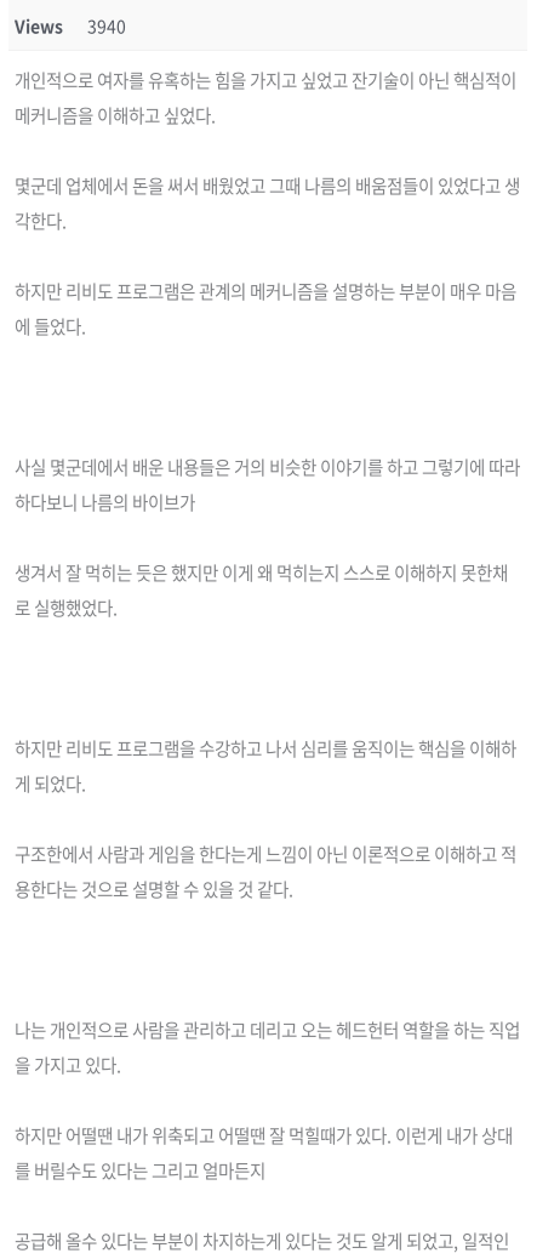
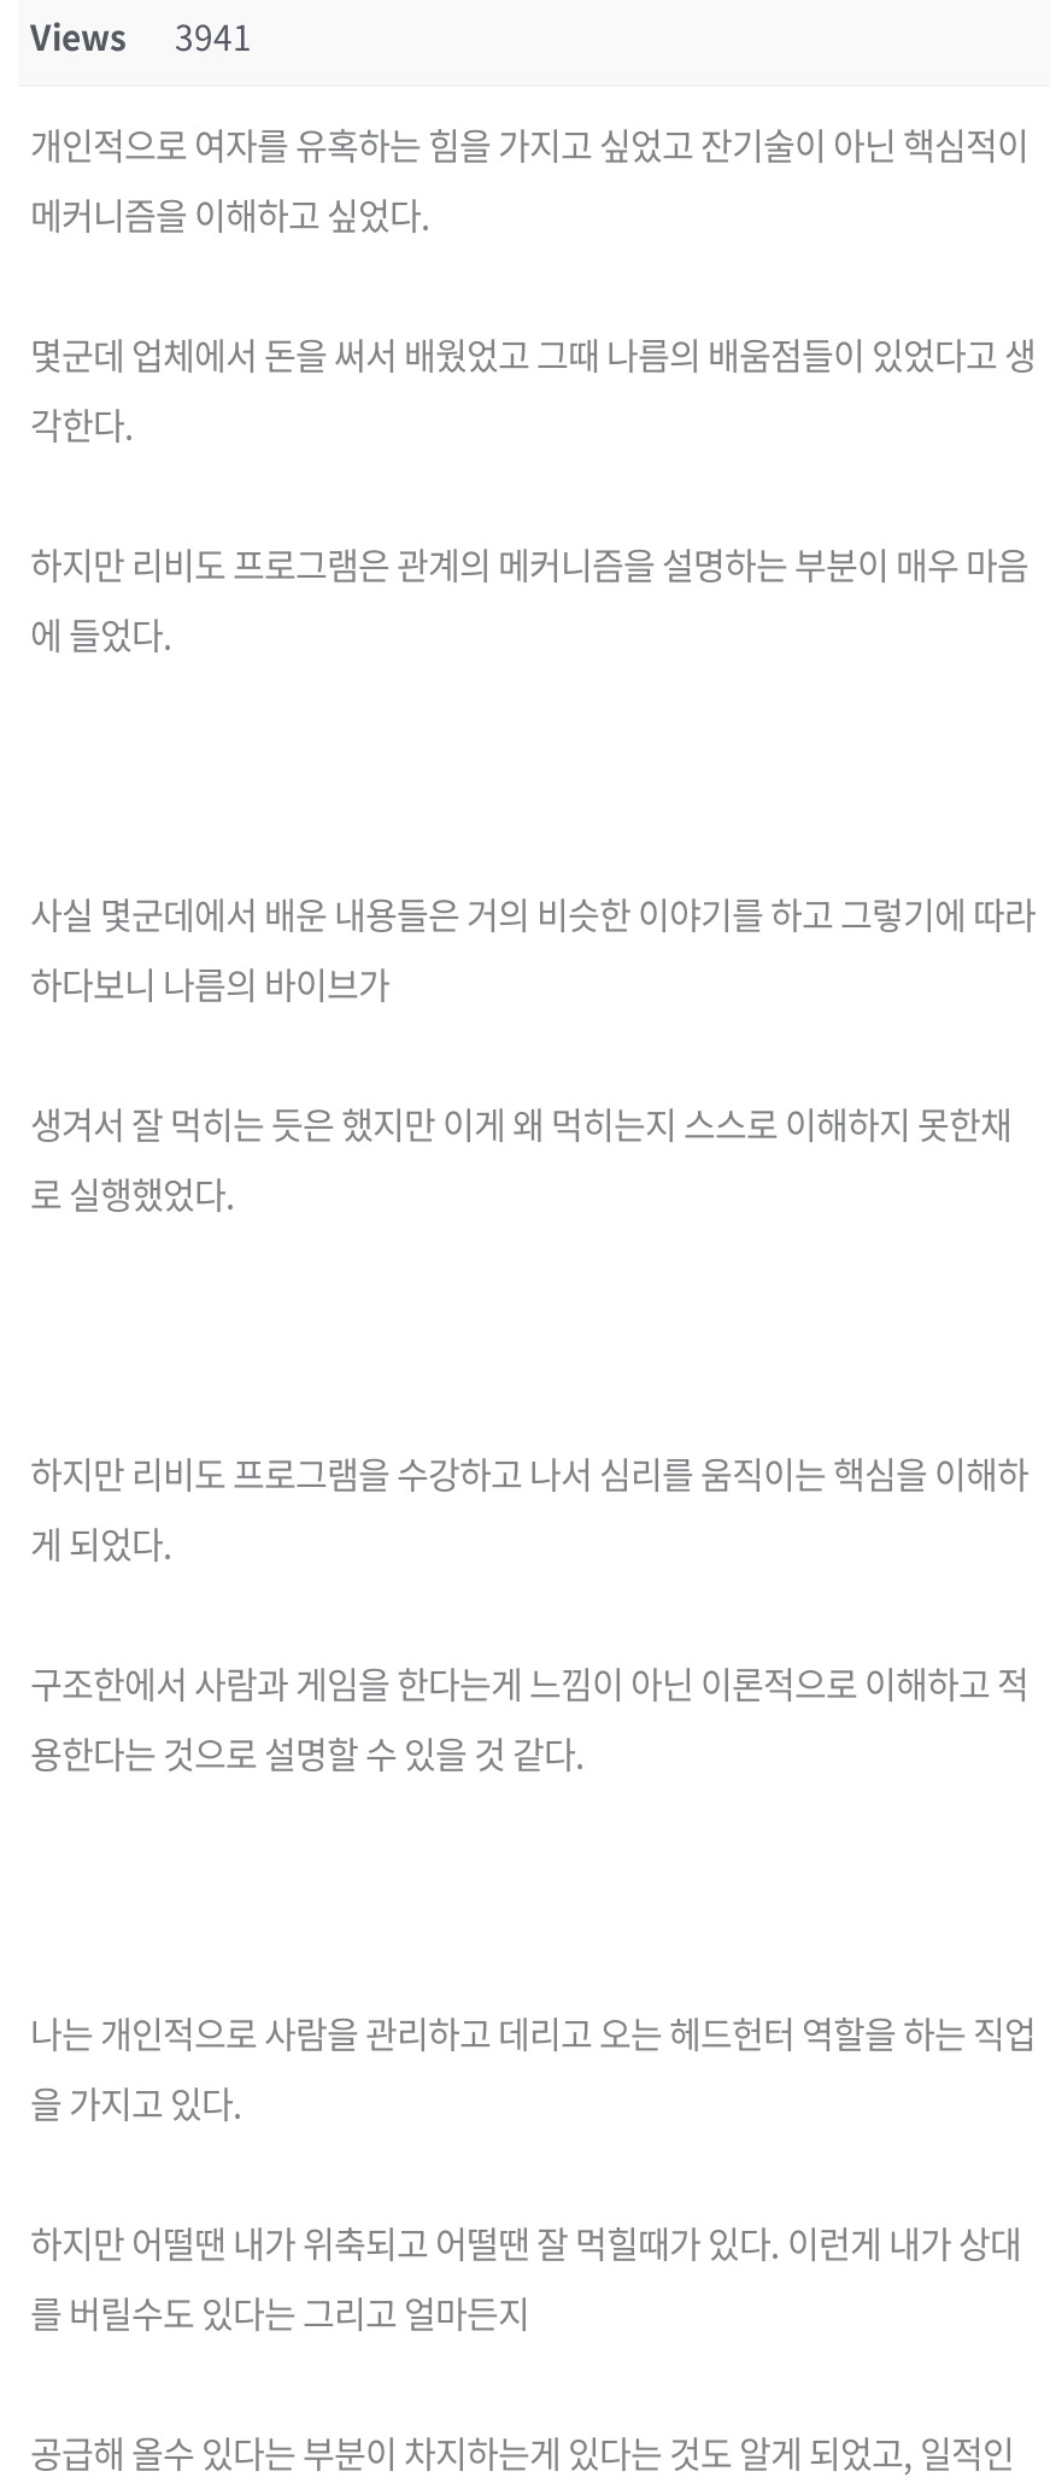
- Views 3940
+ Views 3941
